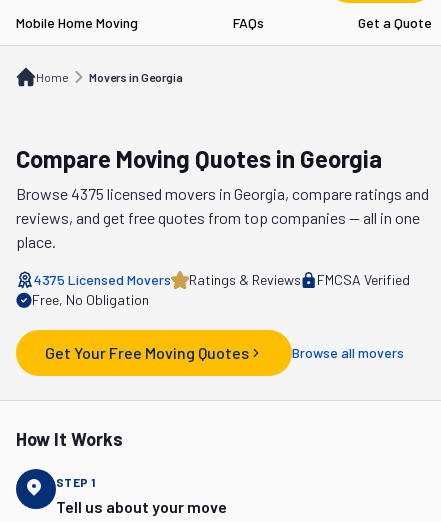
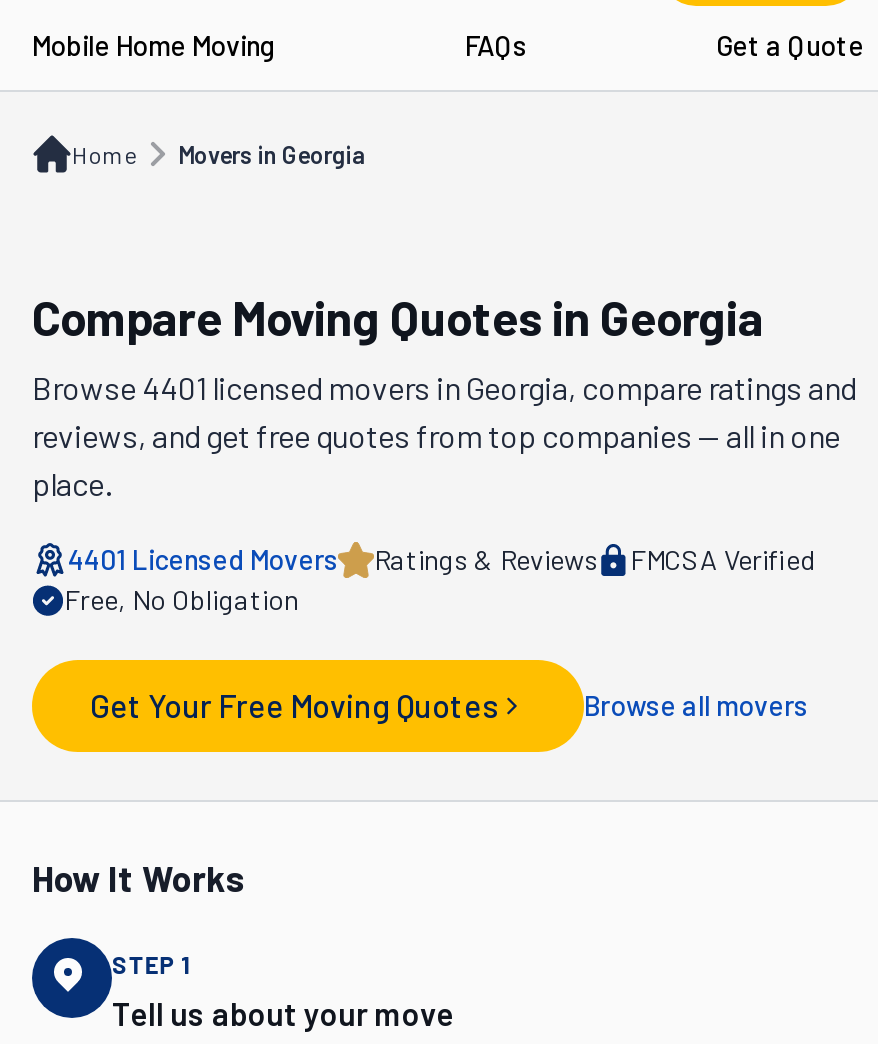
- Browse 4375 licensed movers in Georgia, compare ratings and
+ Browse 4401 licensed movers in Georgia, compare ratings and

- 4375 Licensed Movers
+ 4401 Licensed Movers
